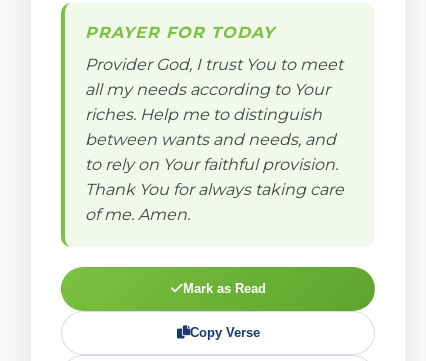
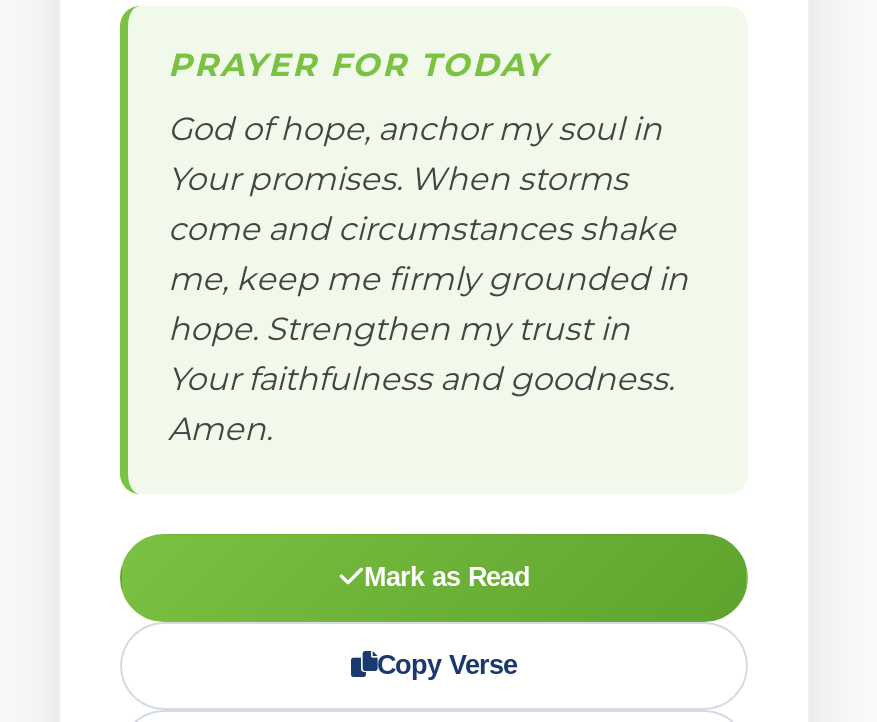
- Provider God, I trust You to meet
- all my needs according to Your
- riches. Help me to distinguish
- between wants and needs, and
- to rely on Your faithful provision.
- Thank You for always taking care
- of me. Amen.
+ God of hope, anchor my soul in
+ Your promises. When storms
+ come and circumstances shake
+ me, keep me firmly grounded in
+ hope. Strengthen my trust in
+ Your faithfulness and goodness.
+ Amen.
